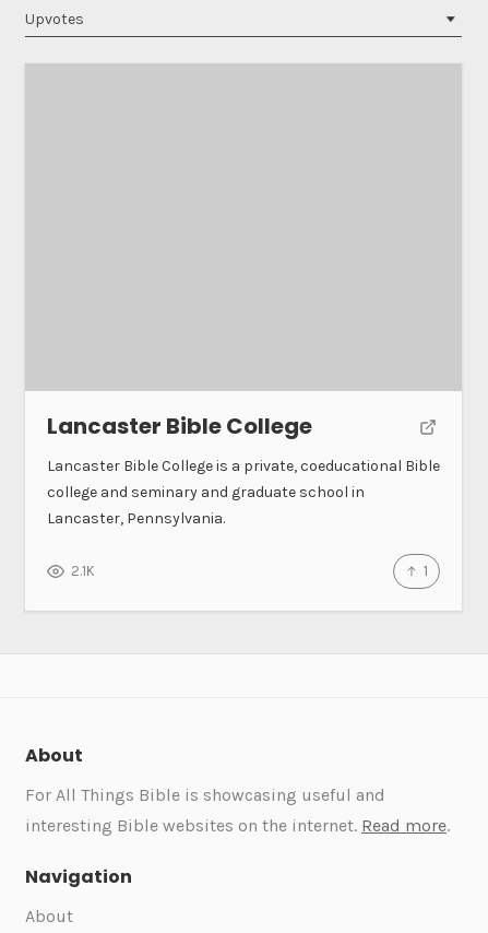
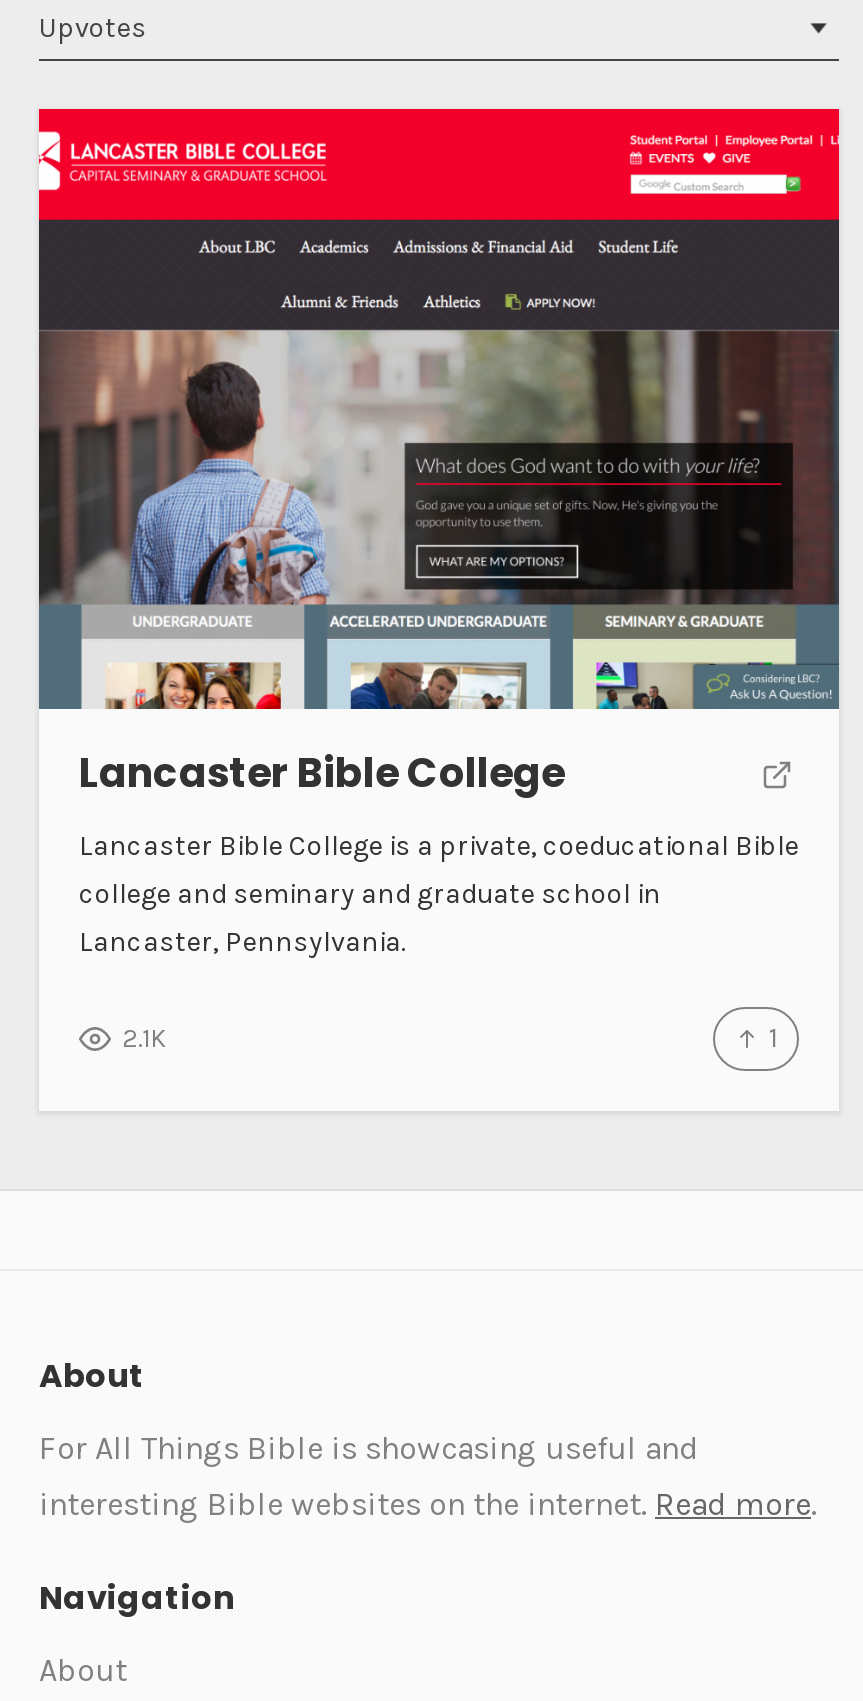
+ [image]
